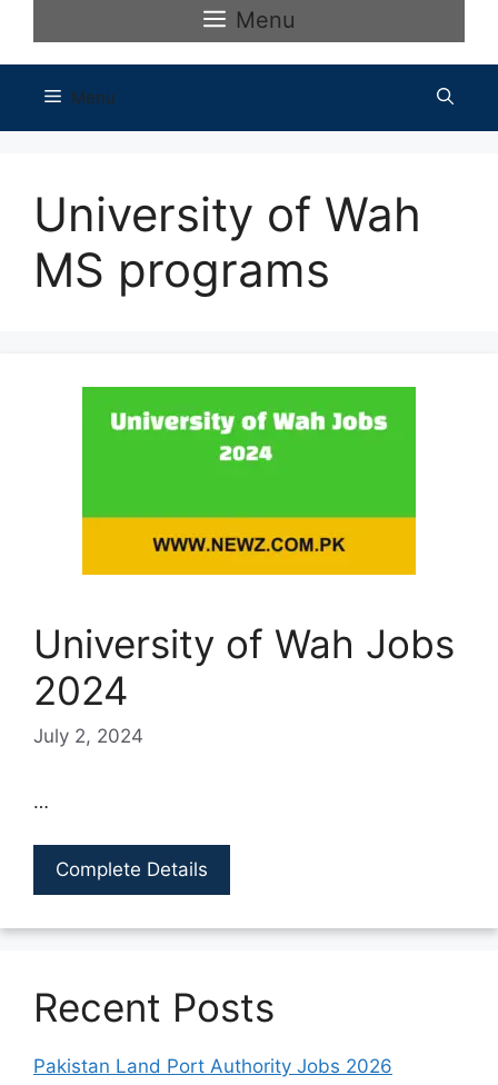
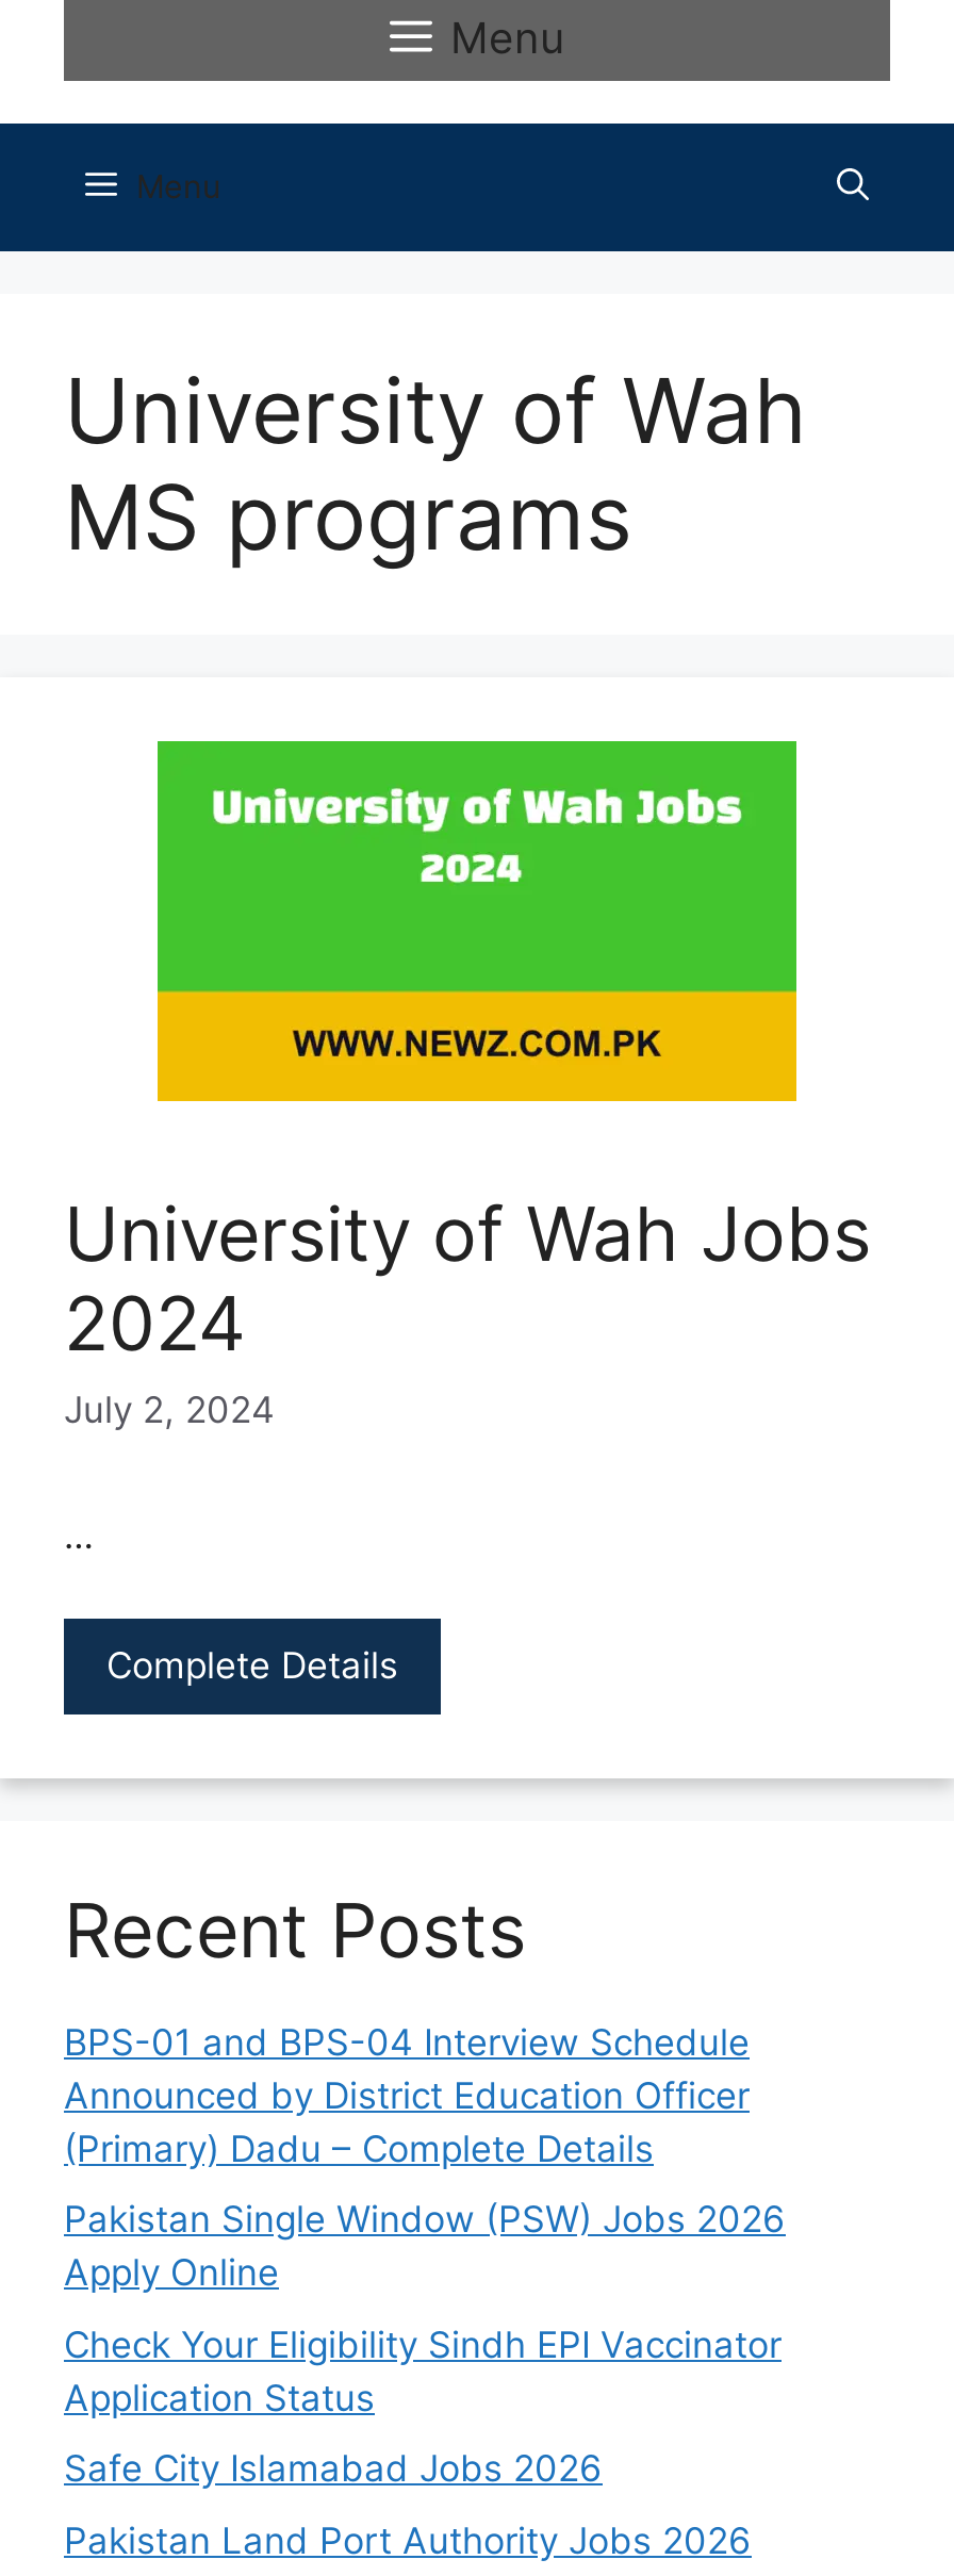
+ BPS-01 and BPS-04 Interview Schedule
+ Announced by District Education Officer
+ (Primary) Dadu – Complete Details
+ Pakistan Single Window (PSW) Jobs 2026
+ Apply Online
+ Check Your Eligibility Sindh EPI Vaccinator
+ Application Status
+ Safe City Islamabad Jobs 2026
